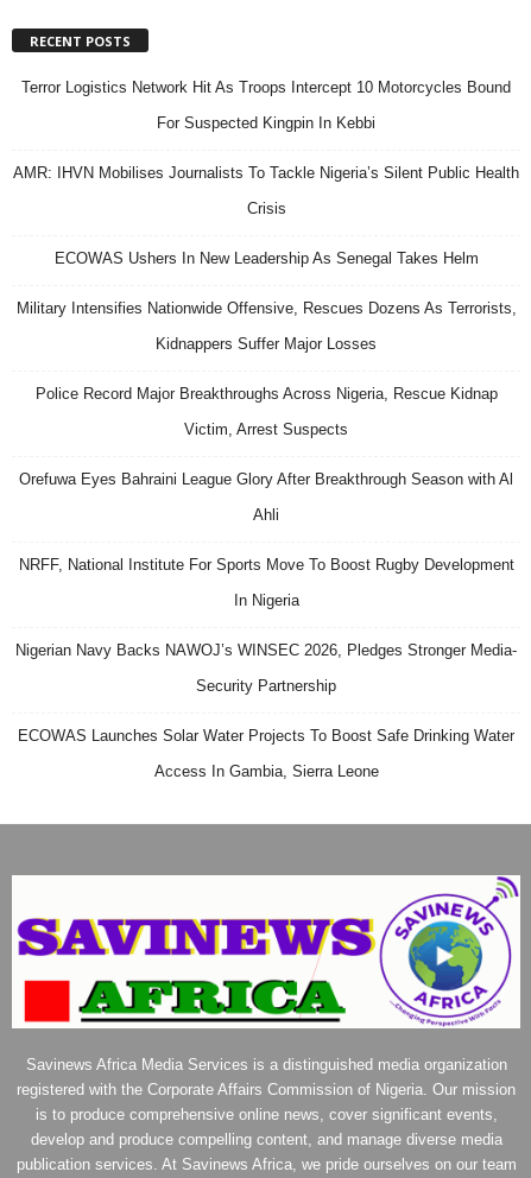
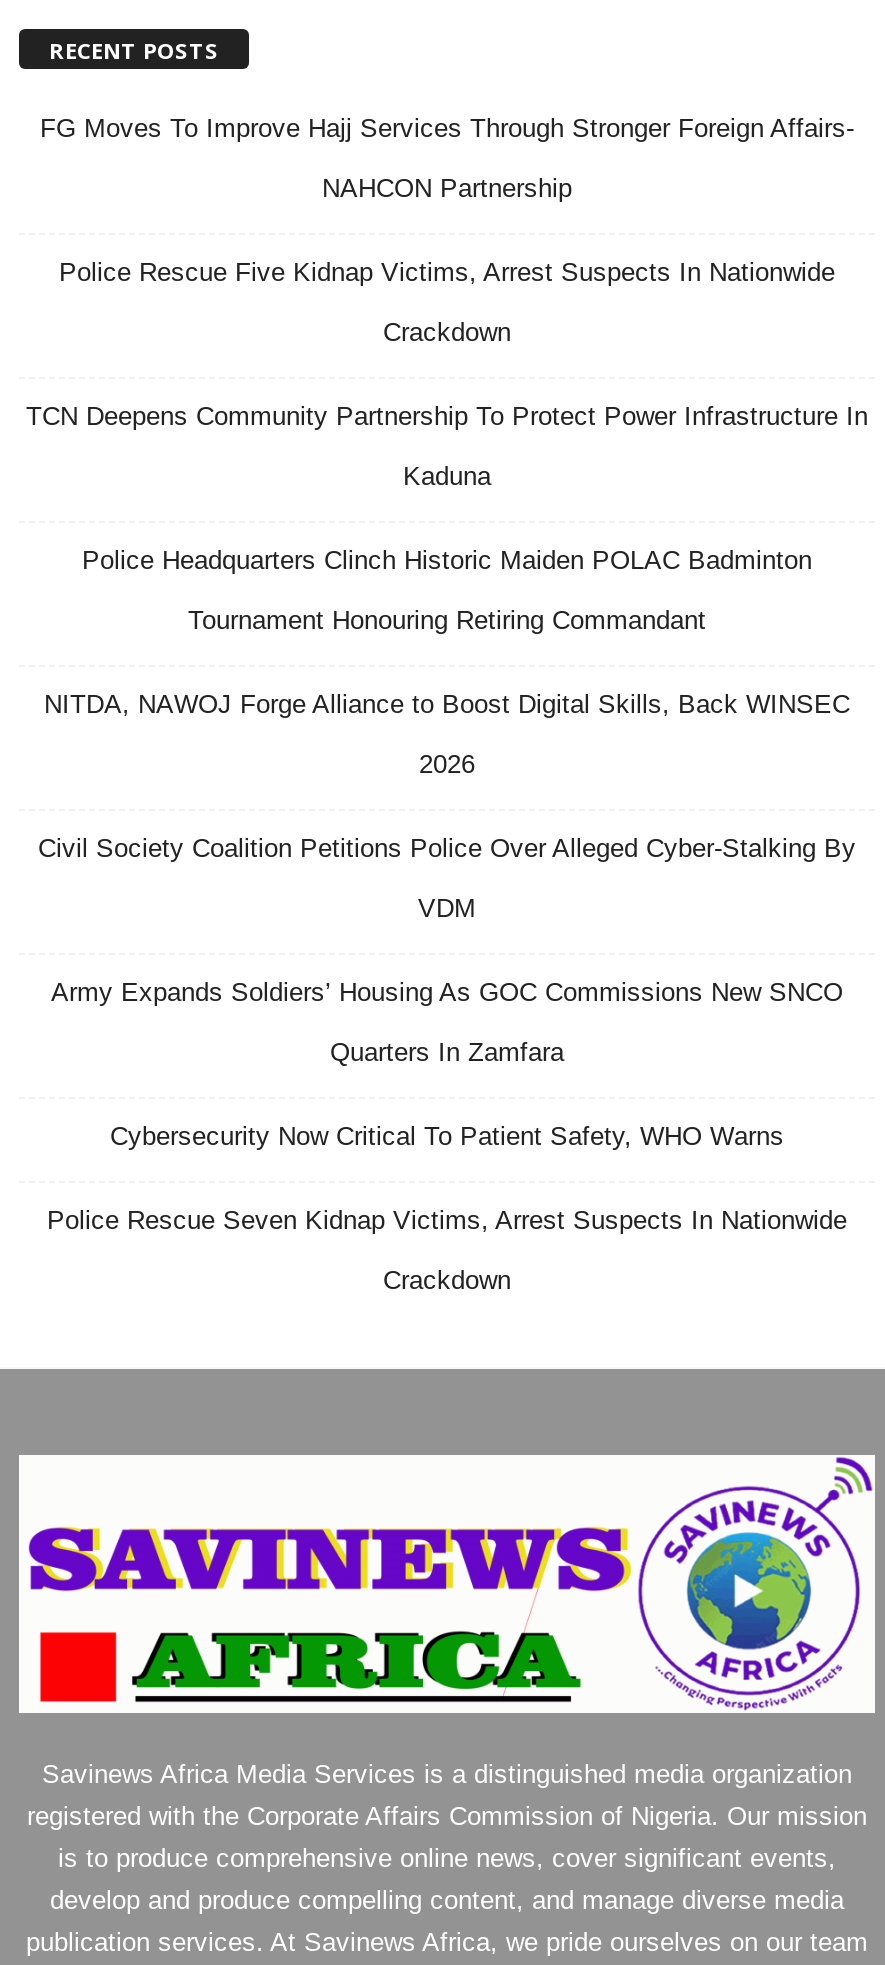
- Terror Logistics Network Hit As Troops Intercept 10 Motorcycles Bound
+ FG Moves To Improve Hajj Services Through Stronger Foreign Affairs-

- For Suspected Kingpin In Kebbi
+ NAHCON Partnership

- AMR: IHVN Mobilises Journalists To Tackle Nigeria’s Silent Public Health
+ Police Rescue Five Kidnap Victims, Arrest Suspects In Nationwide

- Crisis
+ Crackdown

- ECOWAS Ushers In New Leadership As Senegal Takes Helm
+ TCN Deepens Community Partnership To Protect Power Infrastructure In

- Military Intensifies Nationwide Offensive, Rescues Dozens As Terrorists,
+ Kaduna

- Kidnappers Suffer Major Losses
+ Police Headquarters Clinch Historic Maiden POLAC Badminton

- Police Record Major Breakthroughs Across Nigeria, Rescue Kidnap
+ Tournament Honouring Retiring Commandant

- Victim, Arrest Suspects
+ NITDA, NAWOJ Forge Alliance to Boost Digital Skills, Back WINSEC

- Orefuwa Eyes Bahraini League Glory After Breakthrough Season with Al
+ 2026

- Ahli
+ Civil Society Coalition Petitions Police Over Alleged Cyber-Stalking By

- NRFF, National Institute For Sports Move To Boost Rugby Development
+ VDM

- In Nigeria
+ Army Expands Soldiers’ Housing As GOC Commissions New SNCO

- Nigerian Navy Backs NAWOJ’s WINSEC 2026, Pledges Stronger Media-
+ Quarters In Zamfara

- Security Partnership
+ Cybersecurity Now Critical To Patient Safety, WHO Warns

- ECOWAS Launches Solar Water Projects To Boost Safe Drinking Water
+ Police Rescue Seven Kidnap Victims, Arrest Suspects In Nationwide

- Access In Gambia, Sierra Leone
+ Crackdown
